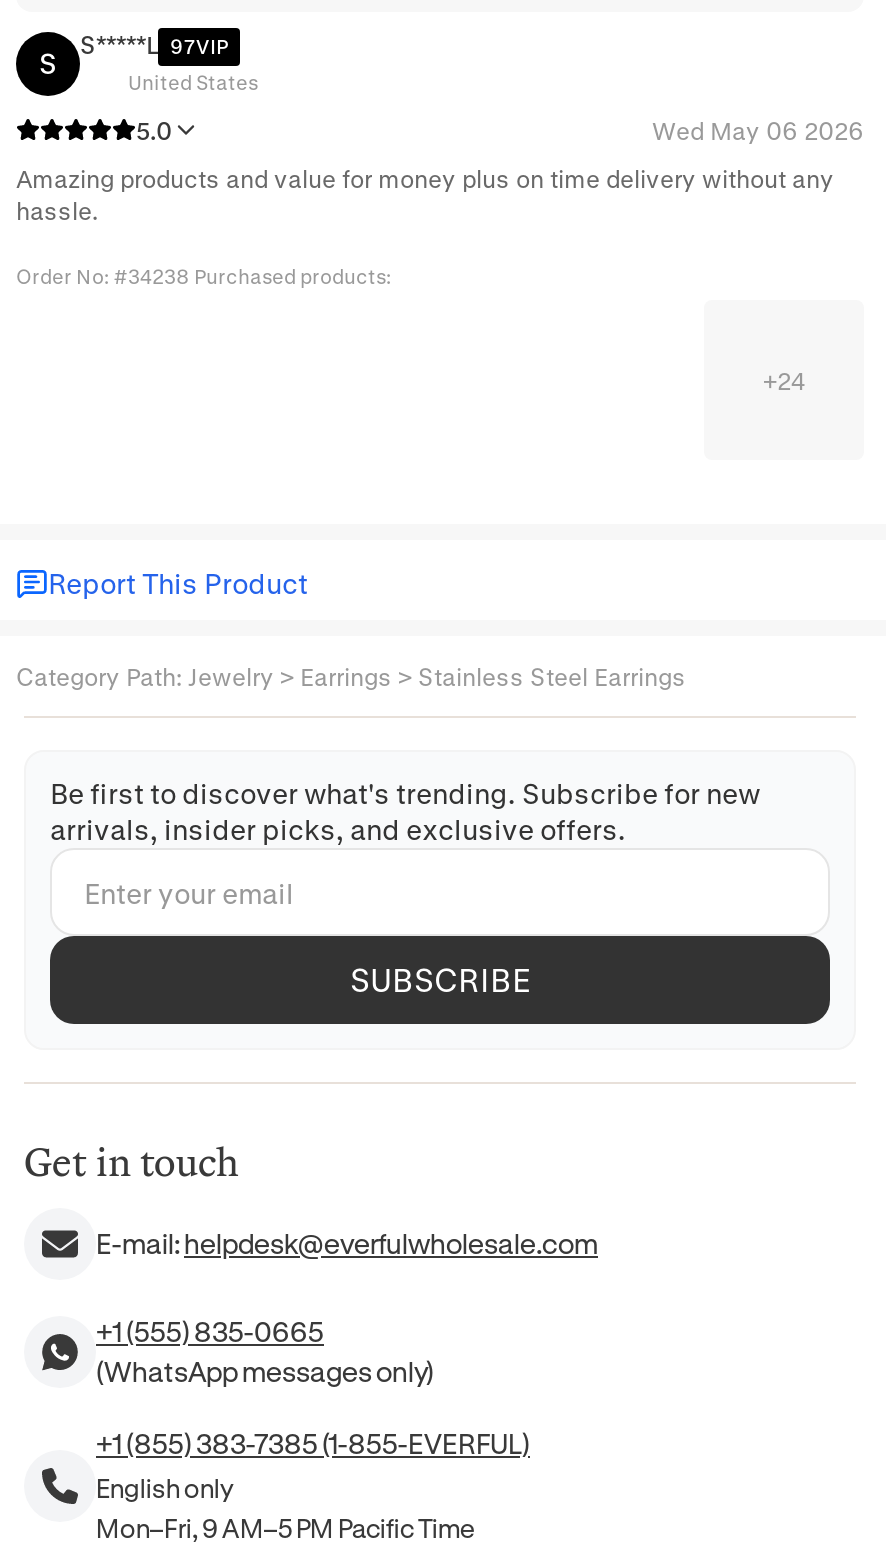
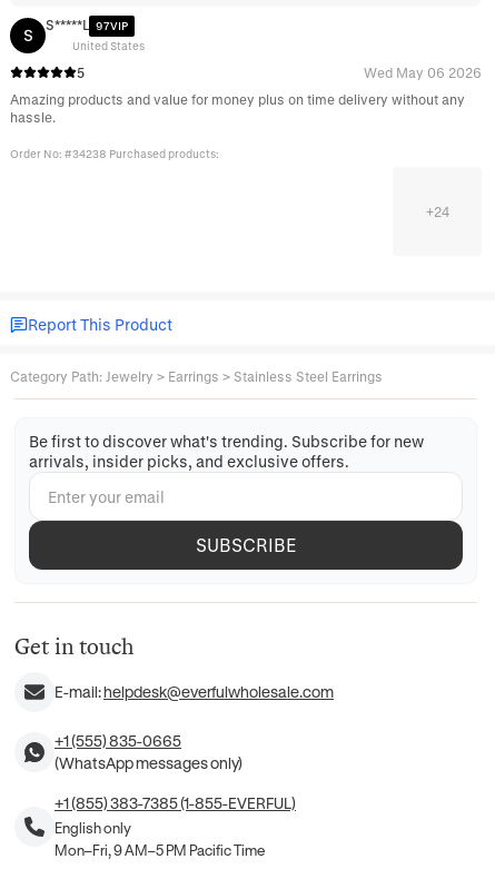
- 5.0
+ 5
